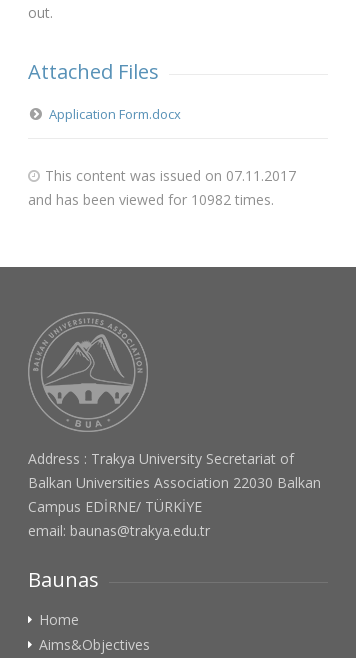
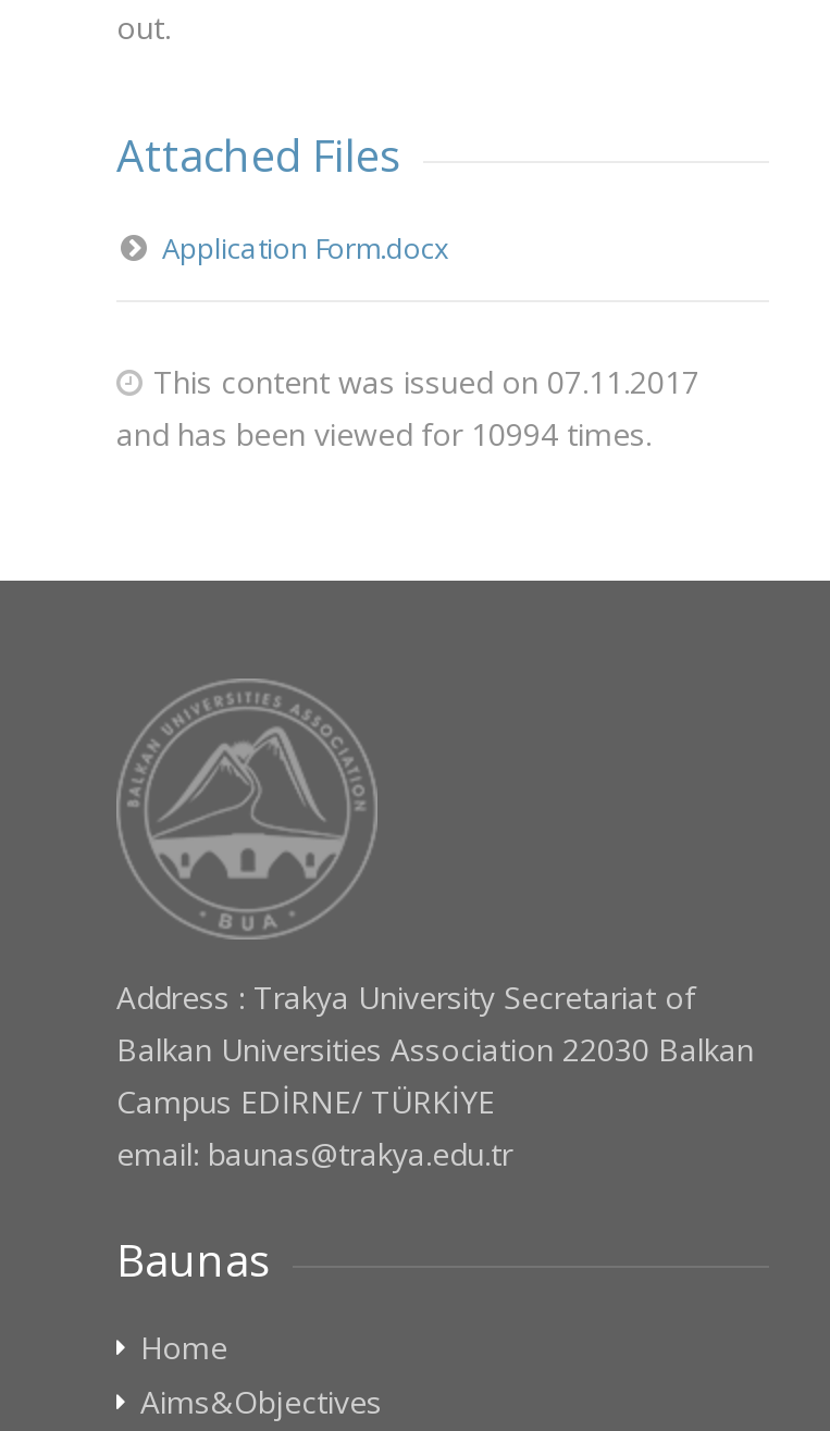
- and has been viewed for 10982 times.
+ and has been viewed for 10994 times.
